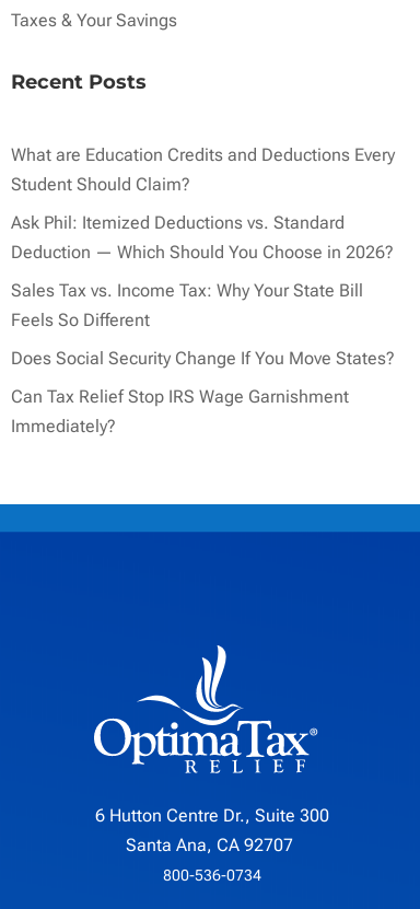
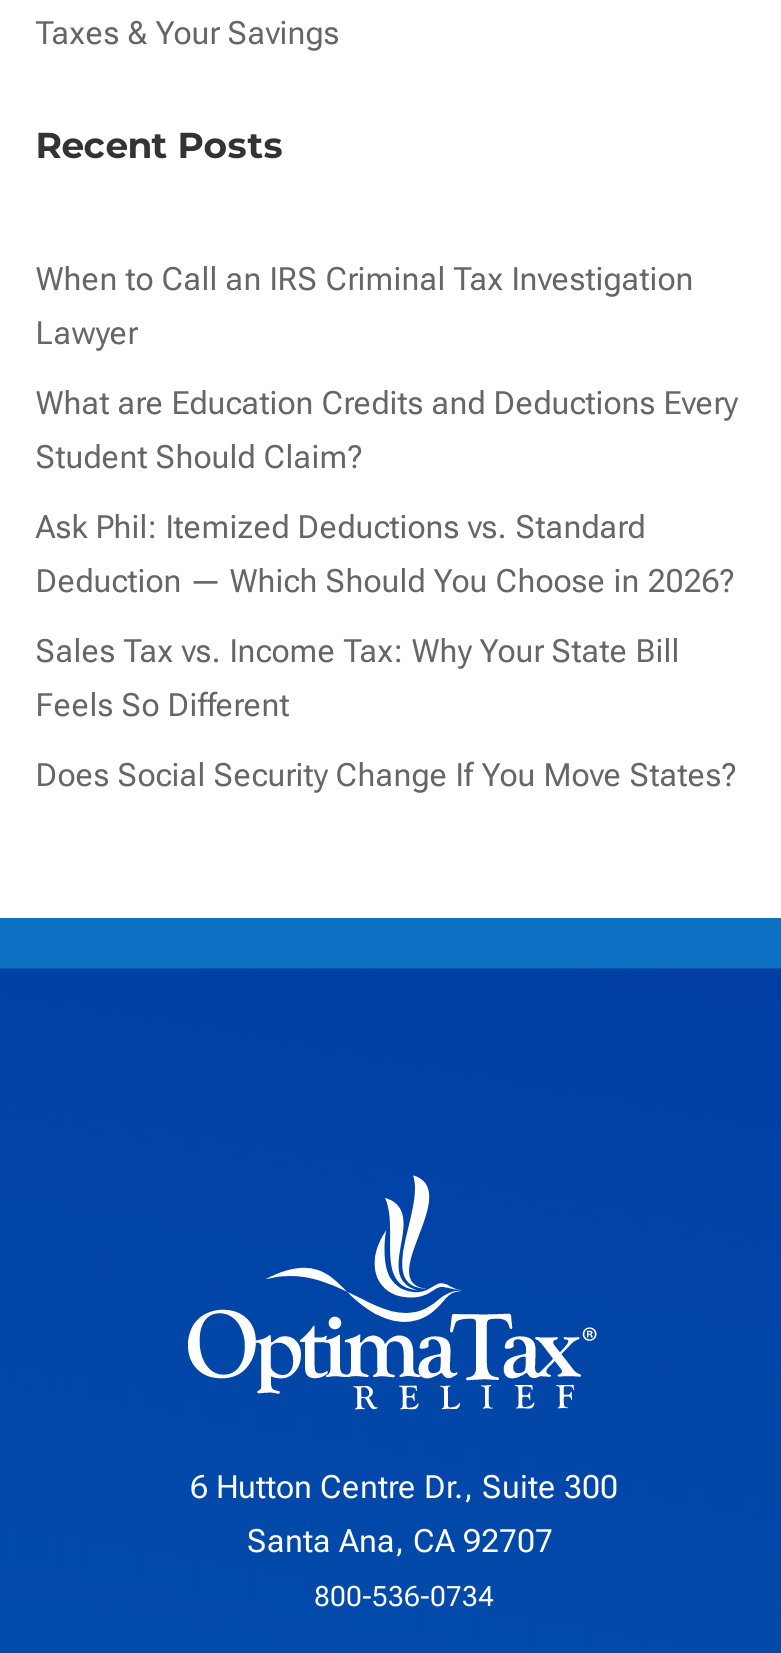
+ When to Call an IRS Criminal Tax Investigation
+ Lawyer

moved down: What are Education Credits and Deductions Every | Student Should Claim? | Ask Phil: Itemized Deductions vs. Standard | Deduction — Which Should You Choose in 2026? | Sales Tax vs. Income Tax: Why Your State Bill | Feels So Different | Does Social Security Change If You Move States?

- Can Tax Relief Stop IRS Wage Garnishment
- Immediately?
